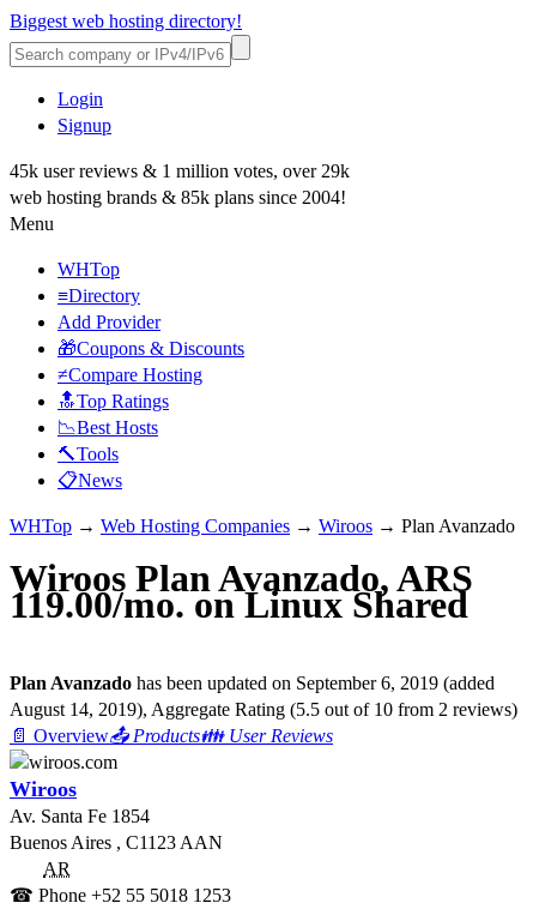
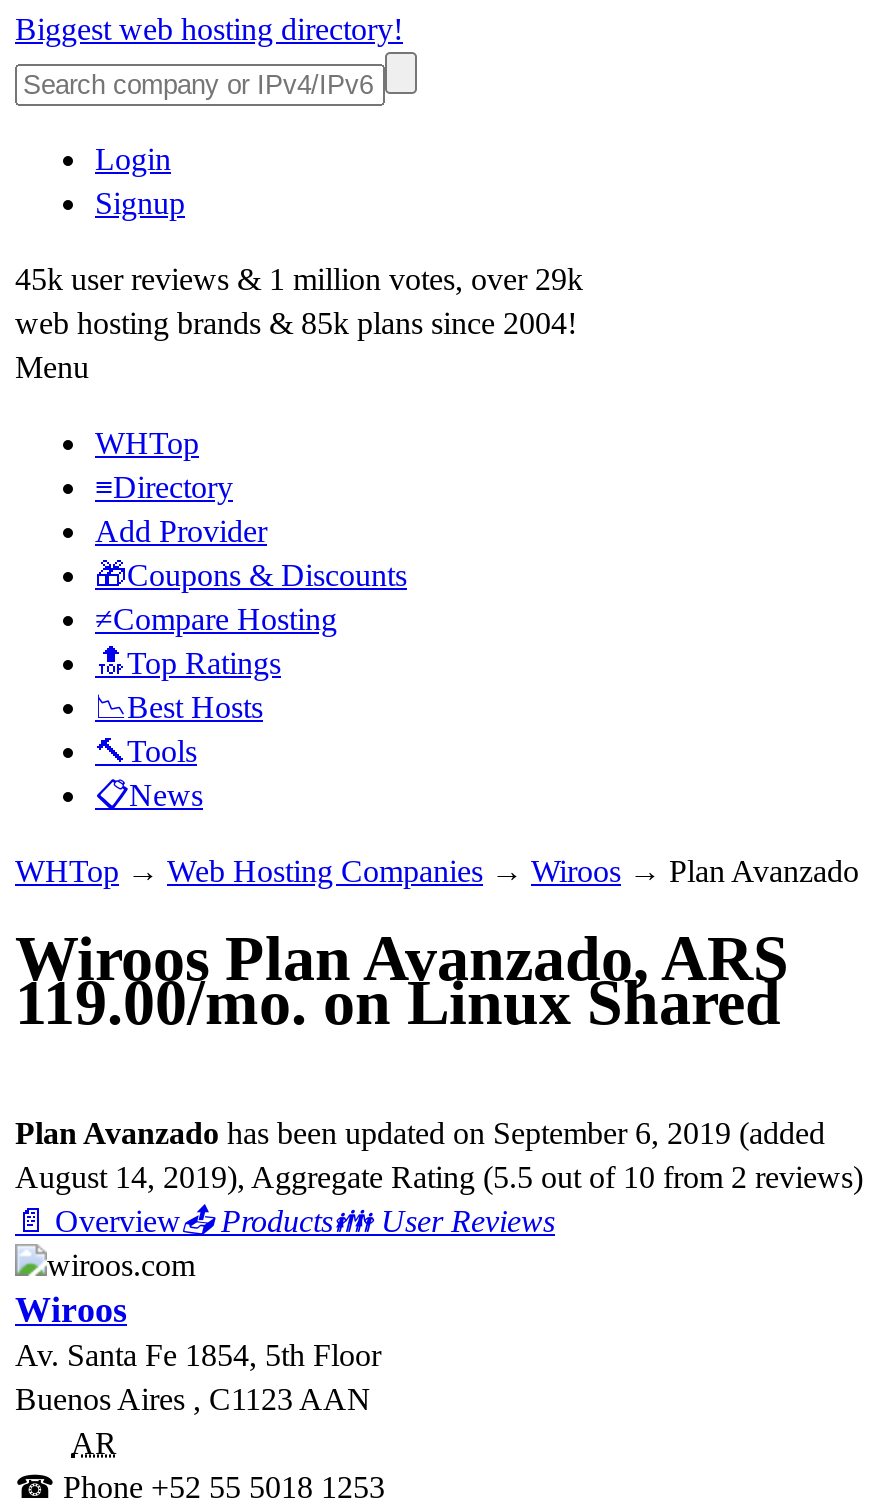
- Av. Santa Fe 1854
+ Av. Santa Fe 1854, 5th Floor
